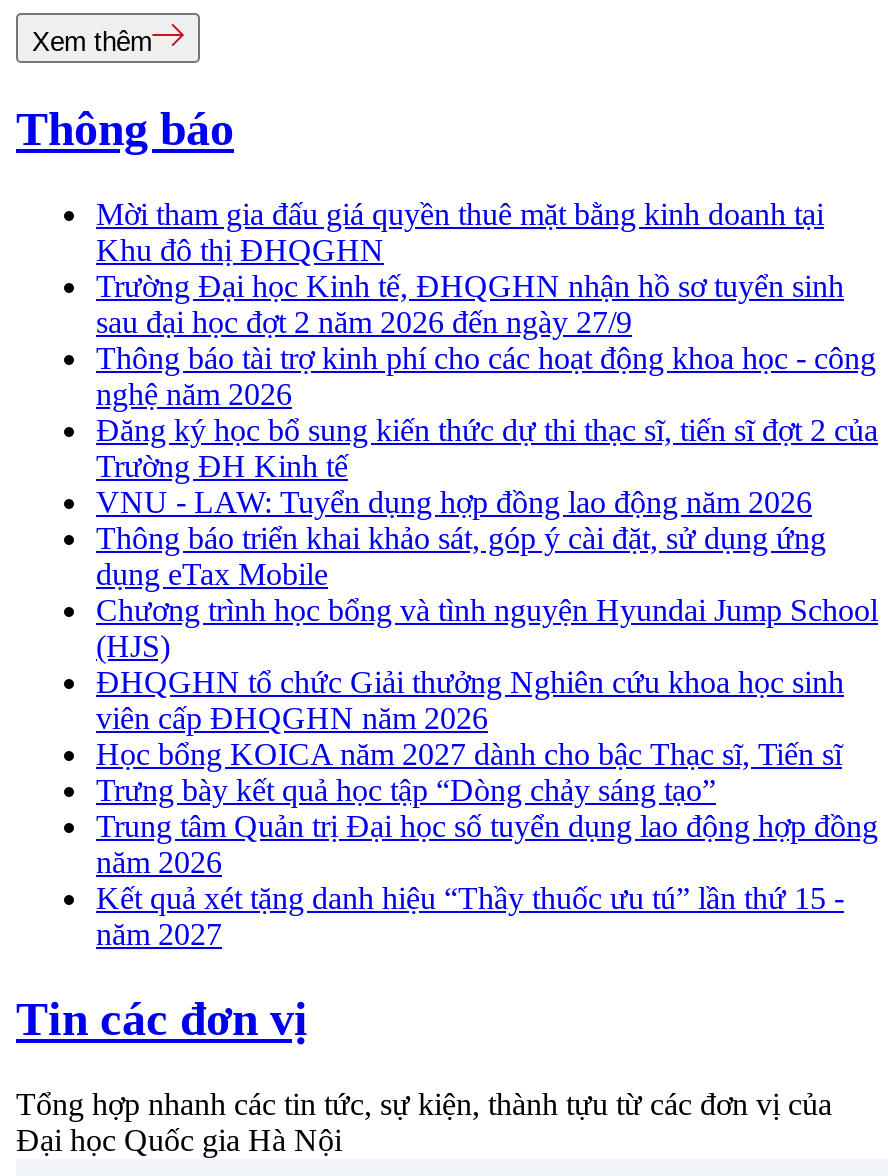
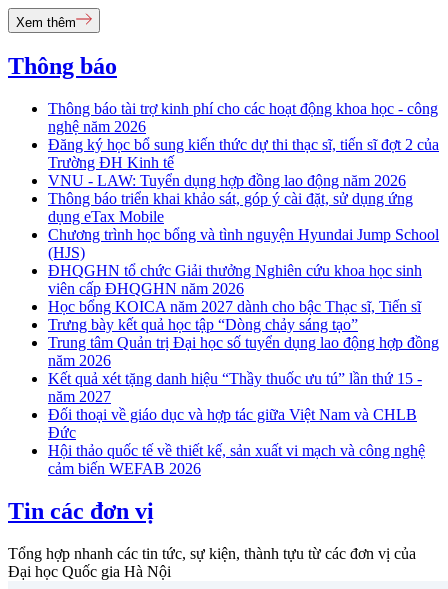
- Mời tham gia đấu giá quyền thuê mặt bằng kinh doanh tại
- Khu đô thị ĐHQGHN
- Trường Đại học Kinh tế, ĐHQGHN nhận hồ sơ tuyển sinh
- sau đại học đợt 2 năm 2026 đến ngày 27/9

moved up: Thông báo tài trợ kinh phí cho các hoạt động khoa học - công | nghệ năm 2026 | Đăng ký học bổ sung kiến thức dự thi thạc sĩ, tiến sĩ đợt 2 của | ... | Kết quả xét tặng danh hiệu “Thầy thuốc ưu tú” lần thứ 15 - | năm 2027

+ Đối thoại về giáo dục và hợp tác giữa Việt Nam và CHLB
+ Đức
+ Hội thảo quốc tế về thiết kế, sản xuất vi mạch và công nghệ
+ cảm biến WEFAB 2026
